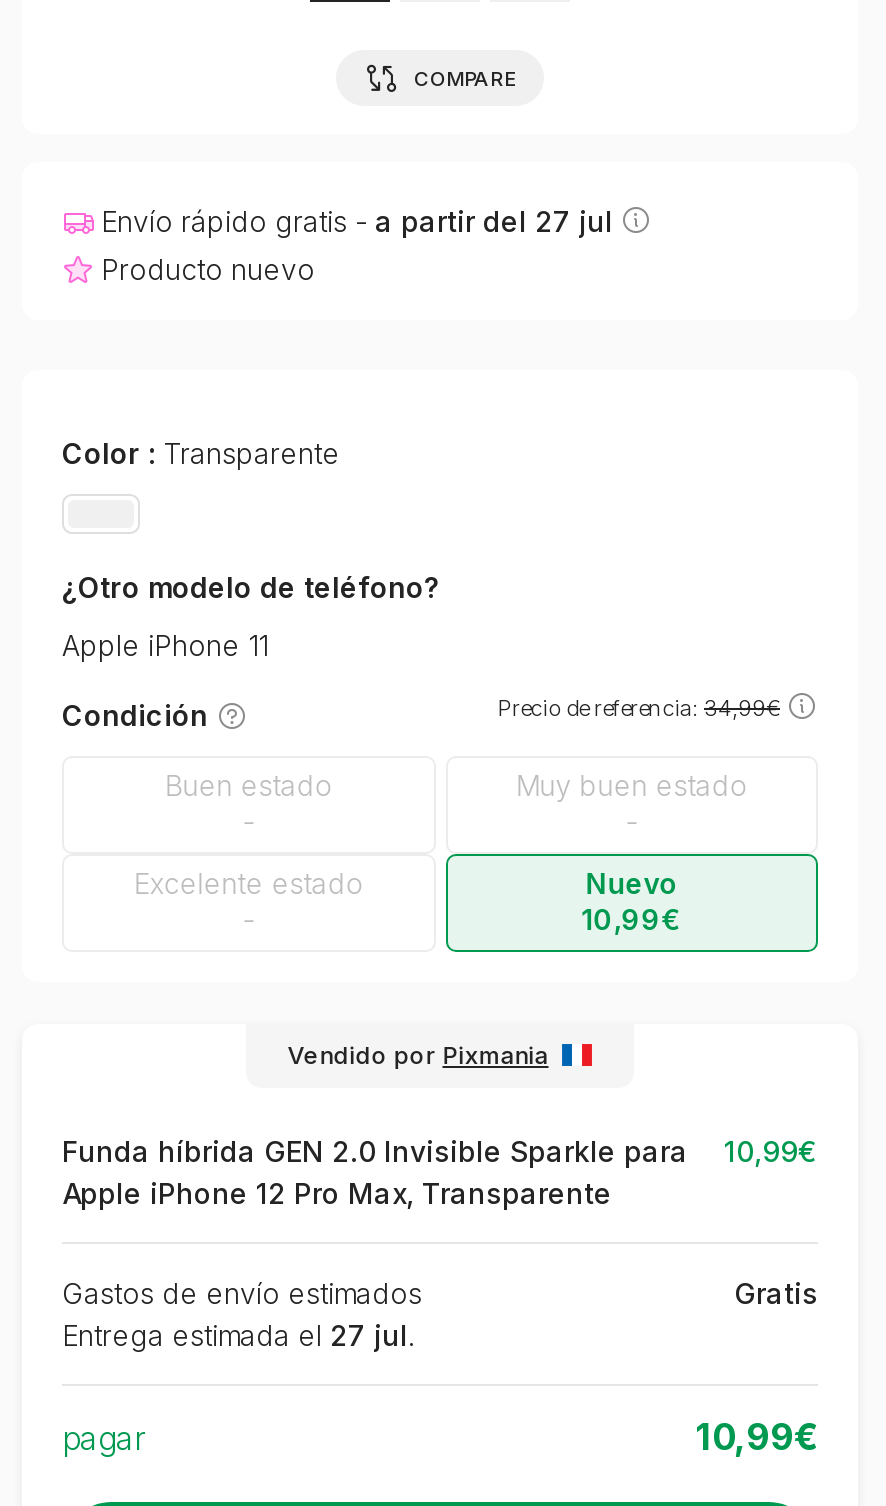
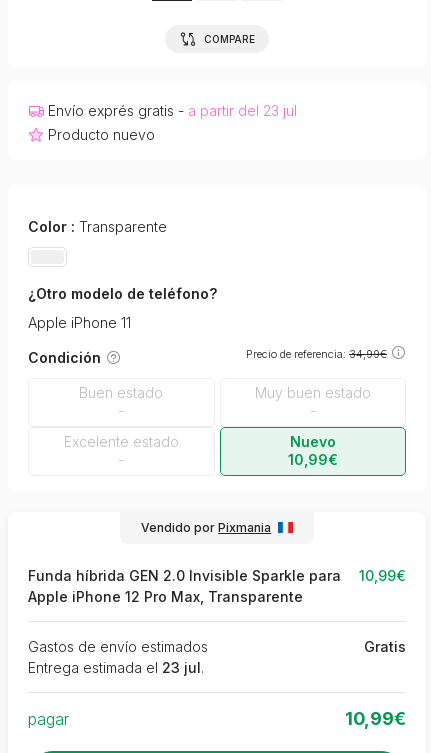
- Envío rápido gratis - a partir del 27 jul
+ Envío exprés gratis - a partir del 23 jul

- Entrega estimada el 27 jul.
+ Entrega estimada el 23 jul.
